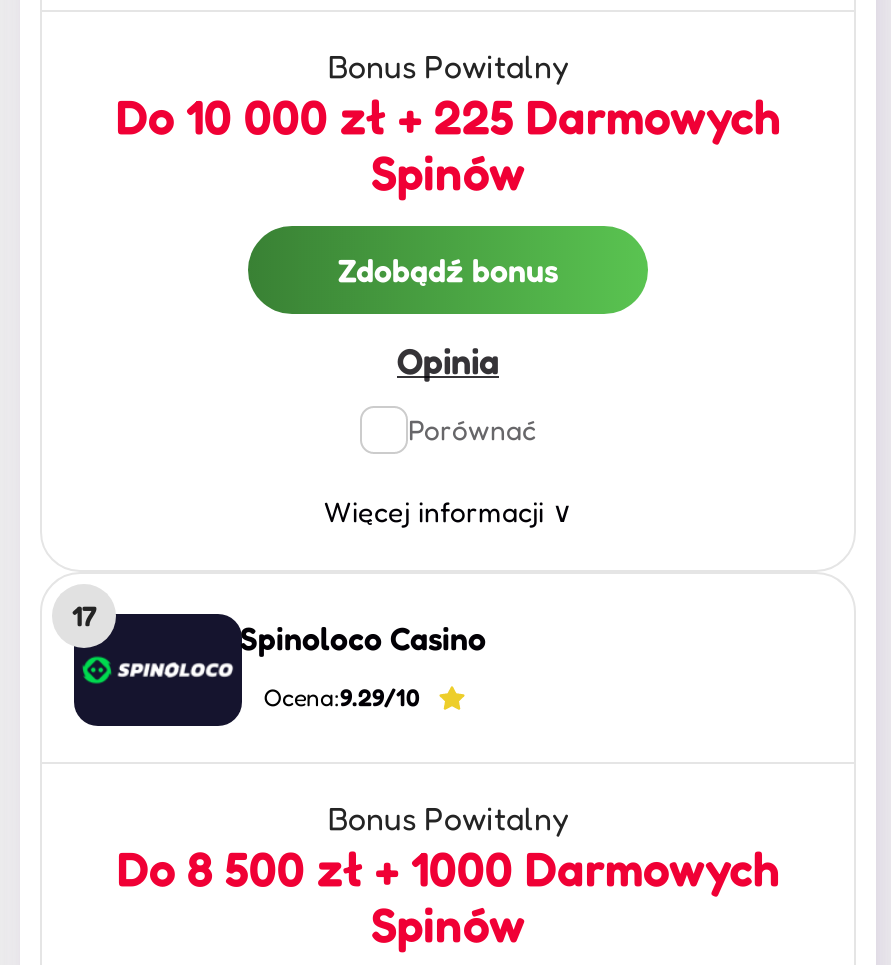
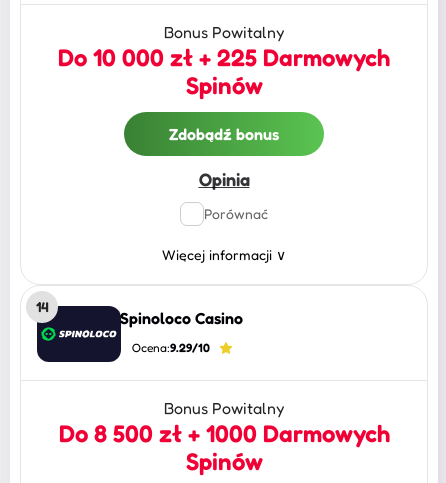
- 17
+ 14
